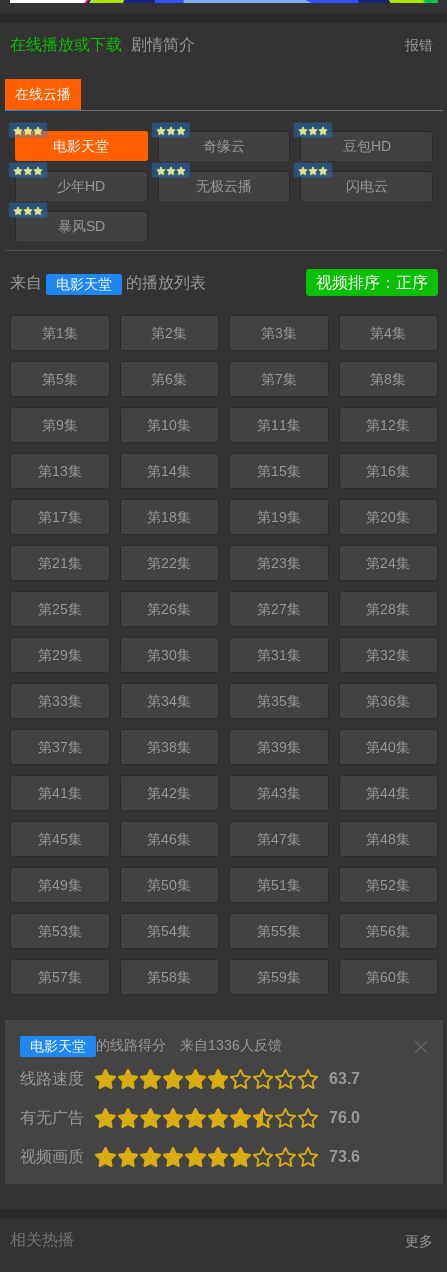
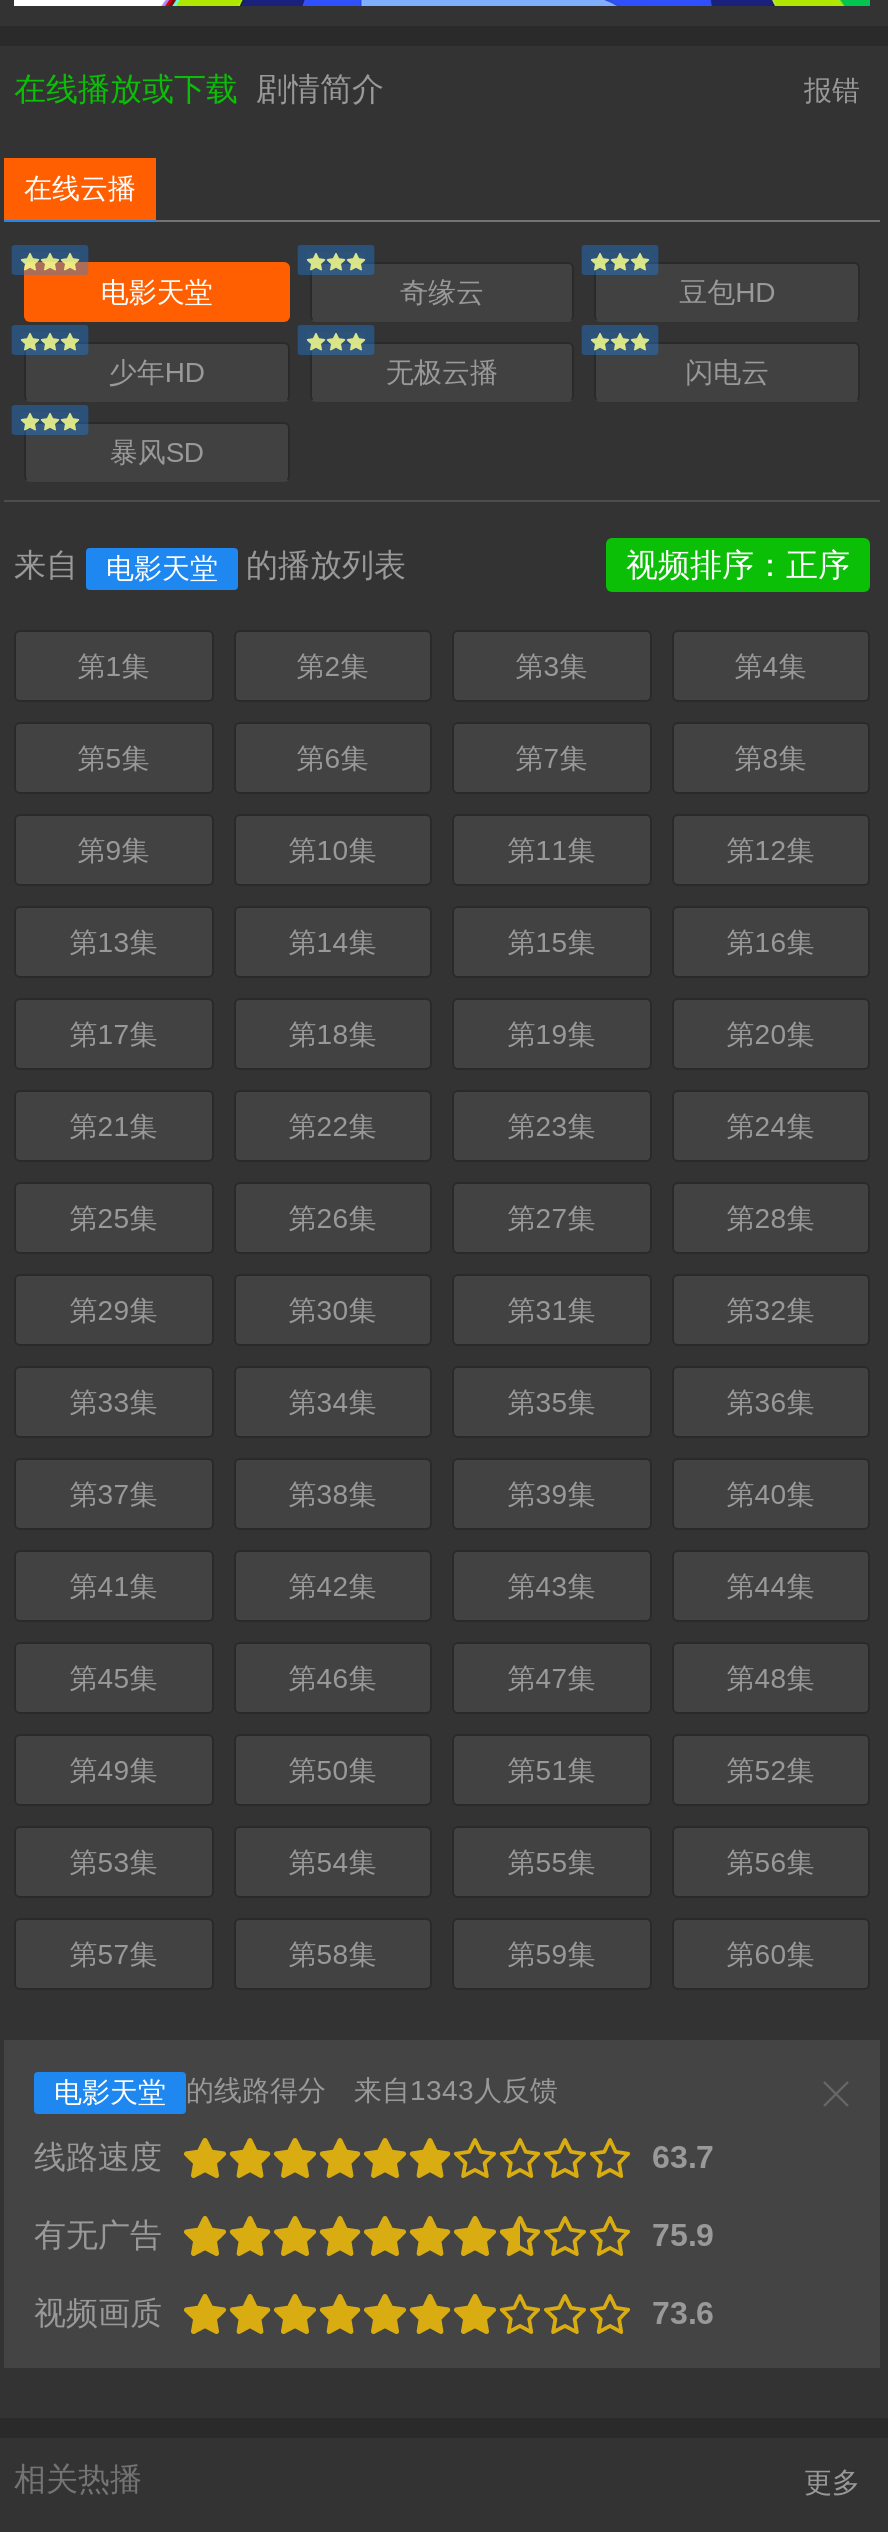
- 电影天堂 的线路得分 来自1336人反馈
+ 电影天堂 的线路得分 来自1343人反馈

- 76.0
+ 75.9
